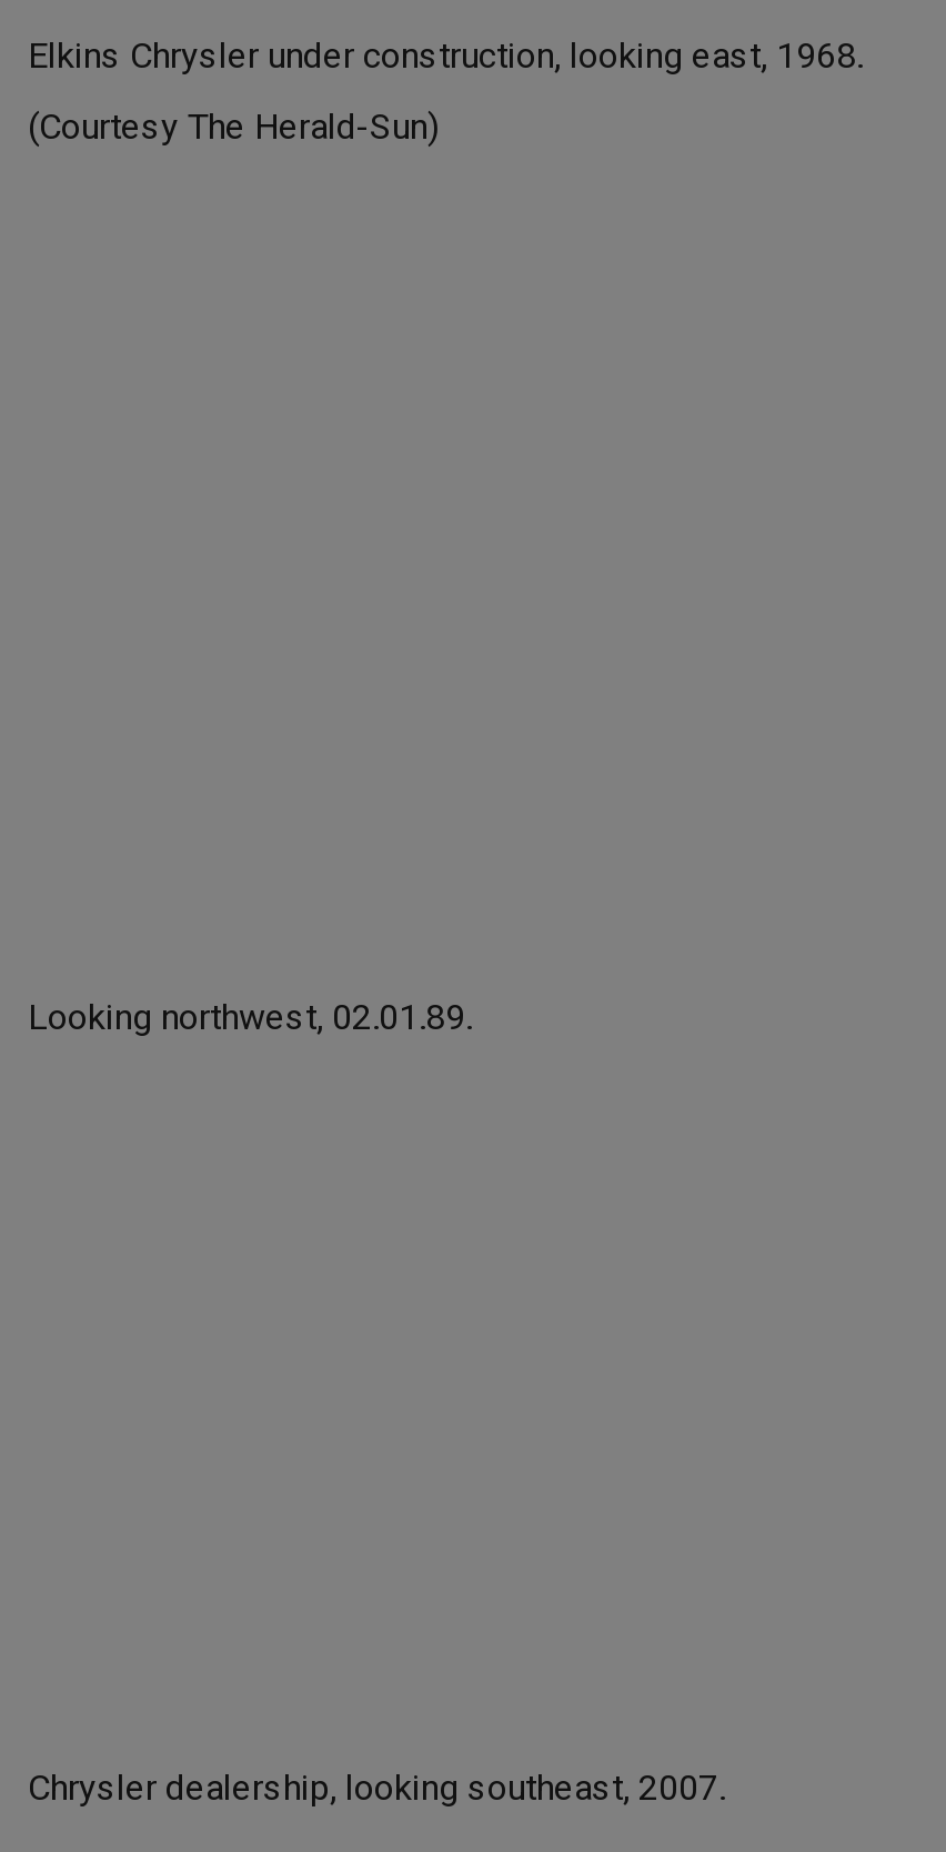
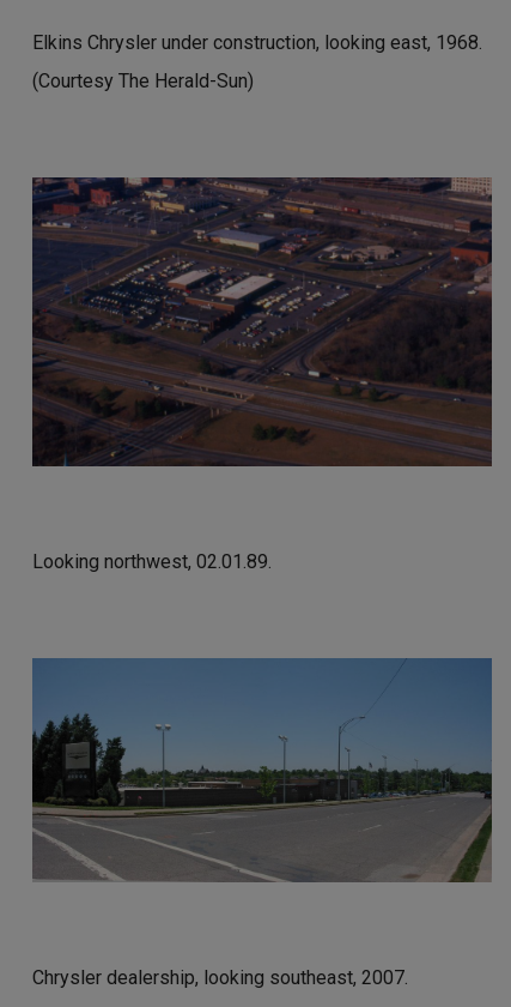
+ [image]

+ [image]
